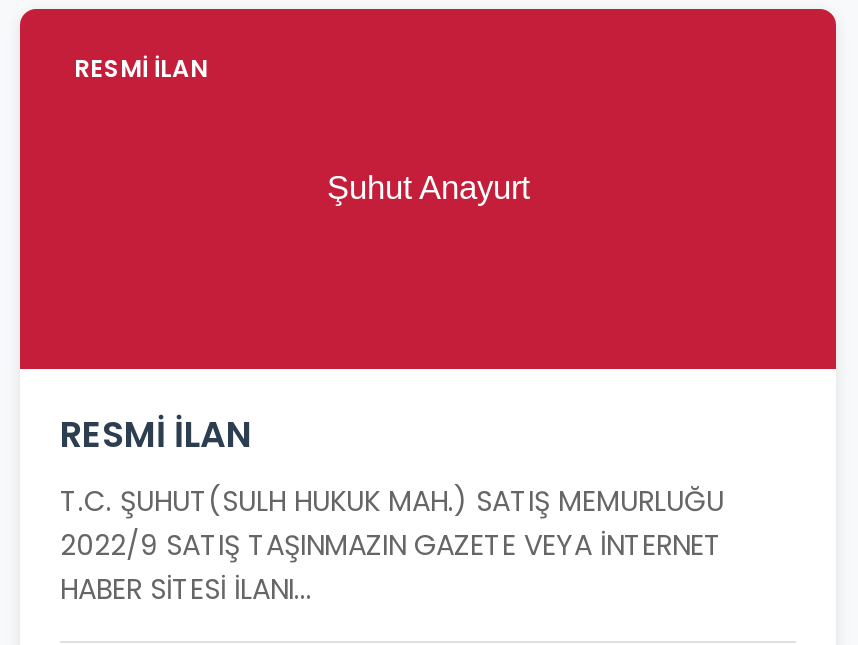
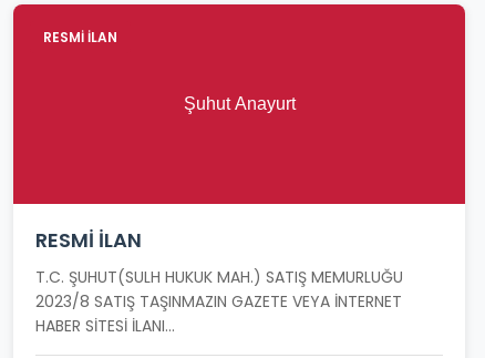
- 2022/9 SATIŞ TAŞINMAZIN GAZETE VEYA İNTERNET
+ 2023/8 SATIŞ TAŞINMAZIN GAZETE VEYA İNTERNET
